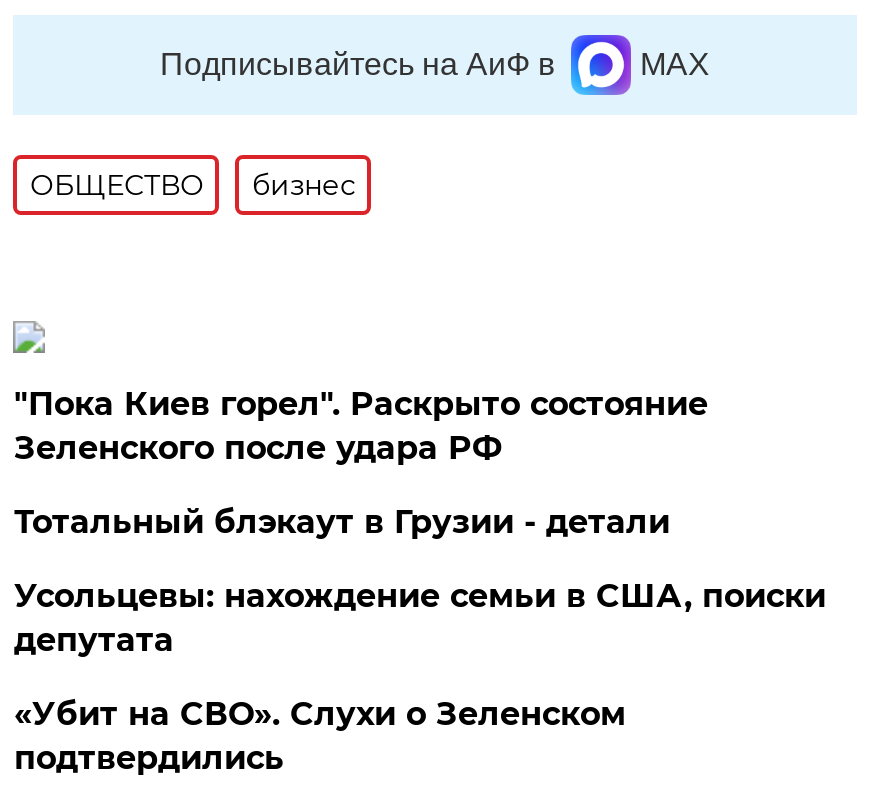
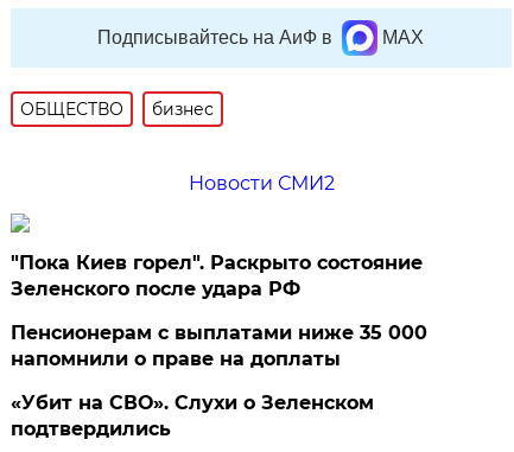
+ Новости СМИ2

moved down: "Пока Киев горел". Раскрыто состояние | Зеленского после удара РФ

- Тотальный блэкаут в Грузии - детали
- Усольцевы: нахождение семьи в США, поиски
- депутата
+ Пенсионерам с выплатами ниже 35 000
+ напомнили о праве на доплаты
